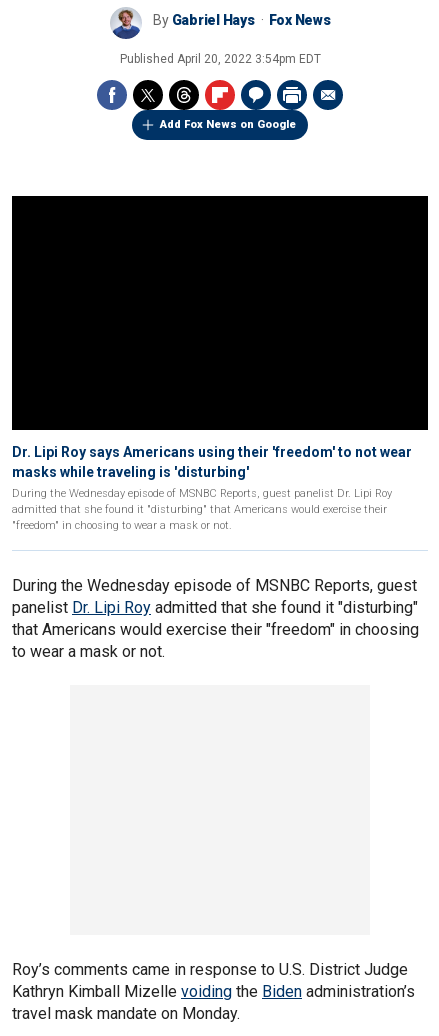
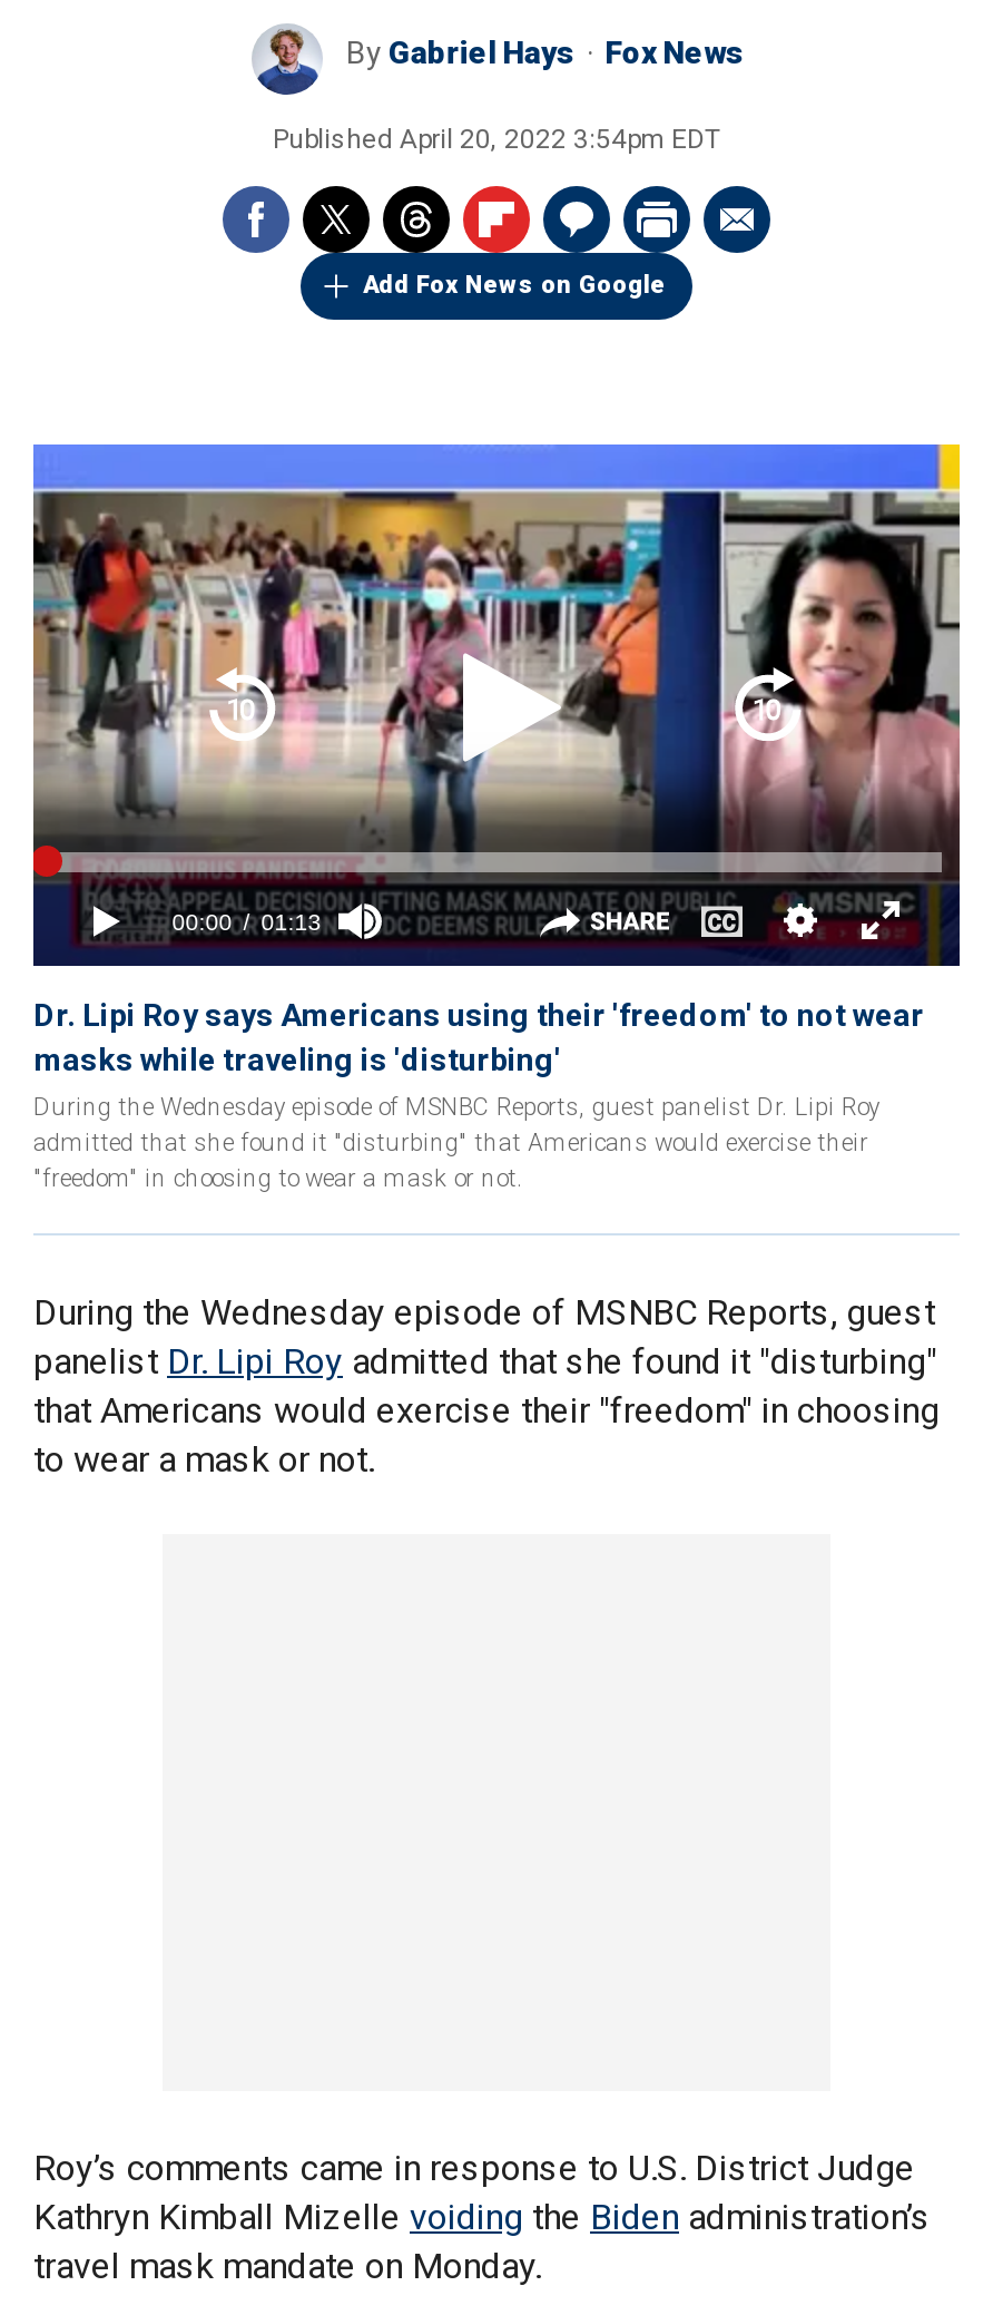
+ [image]
